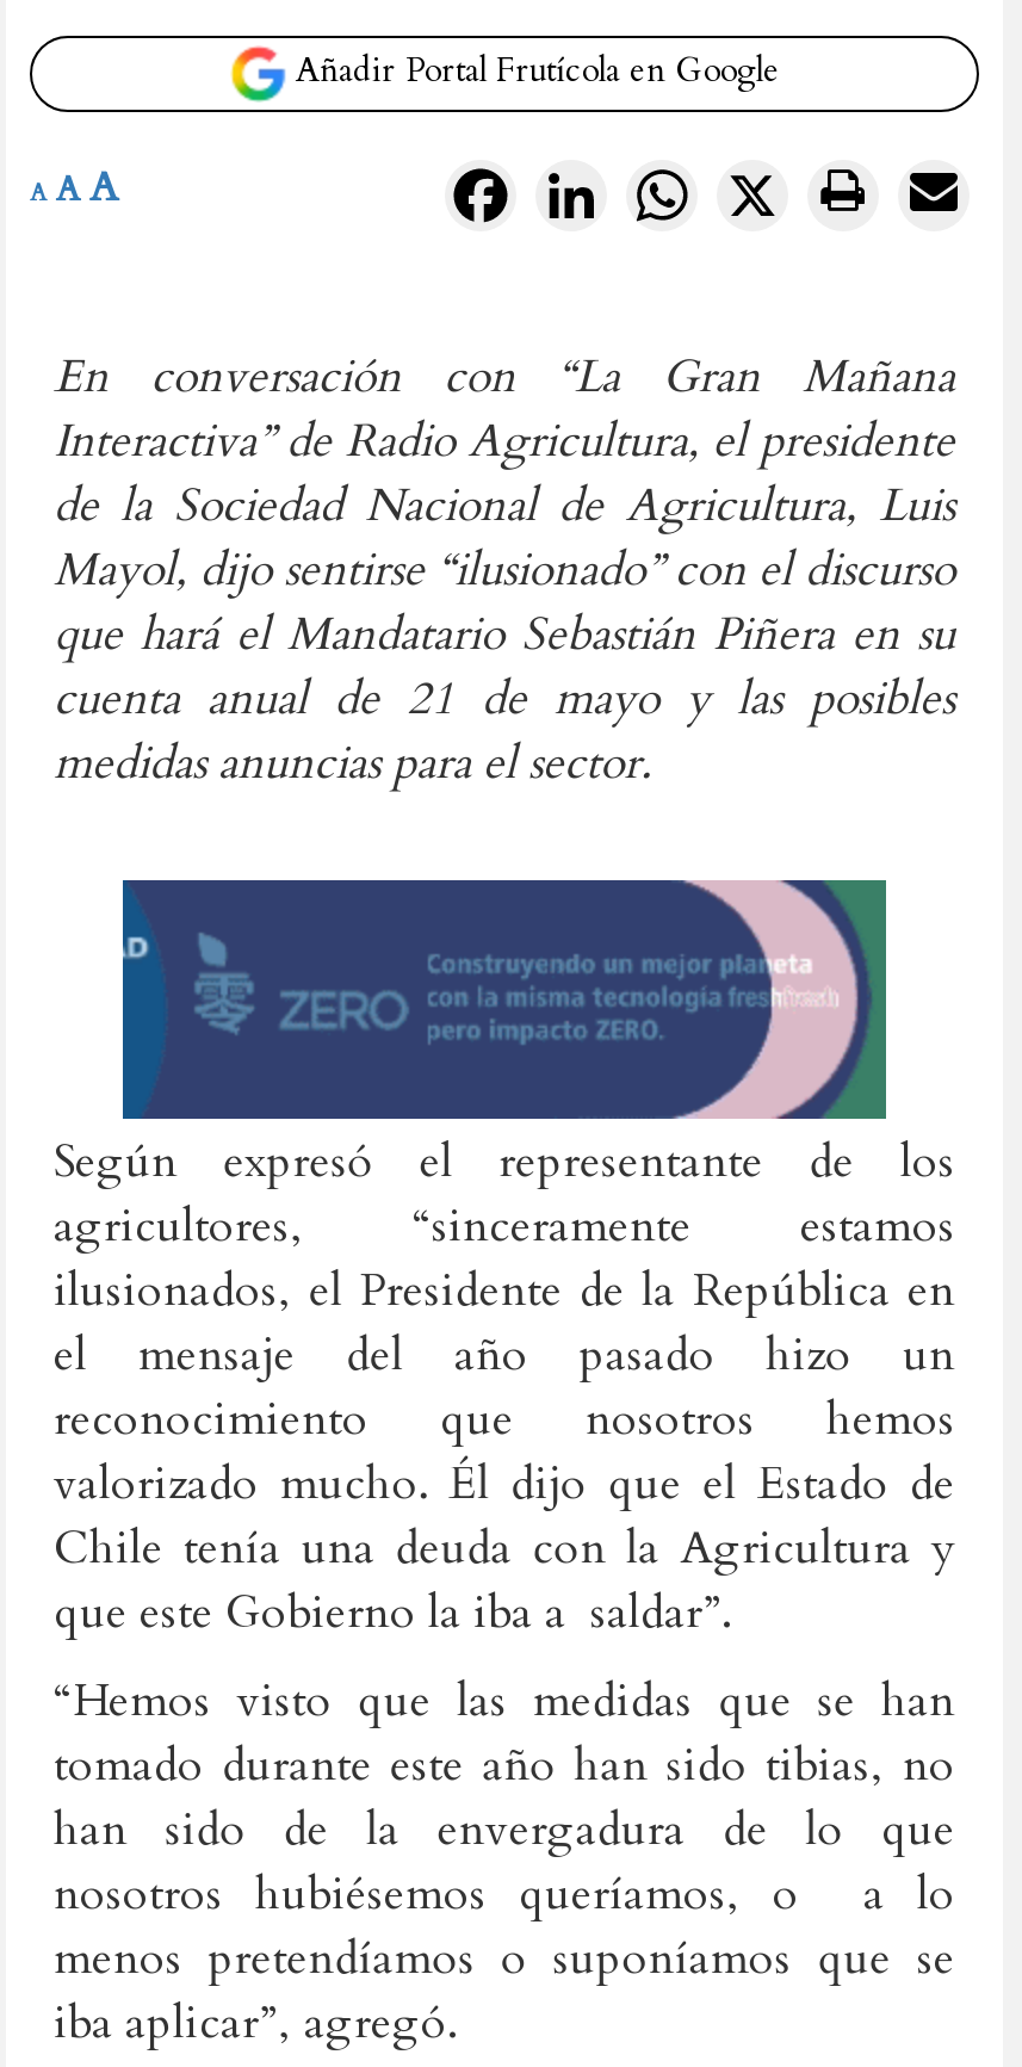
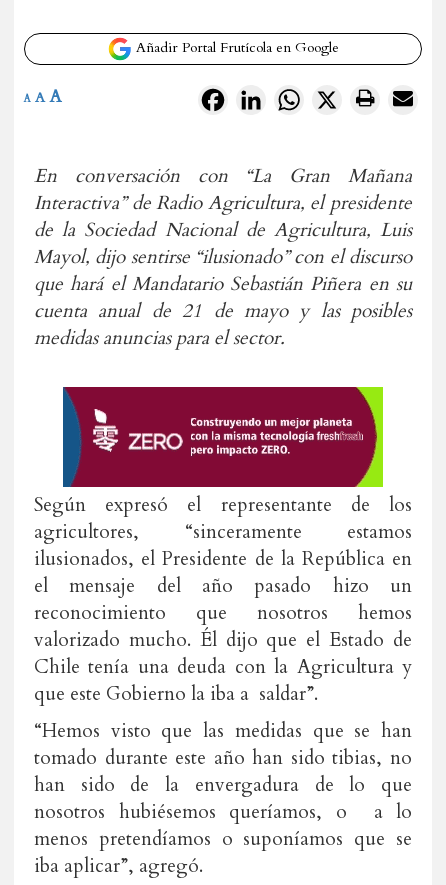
- [image]
+ [image]
